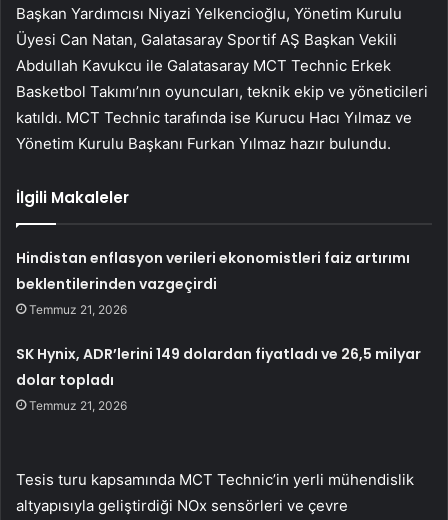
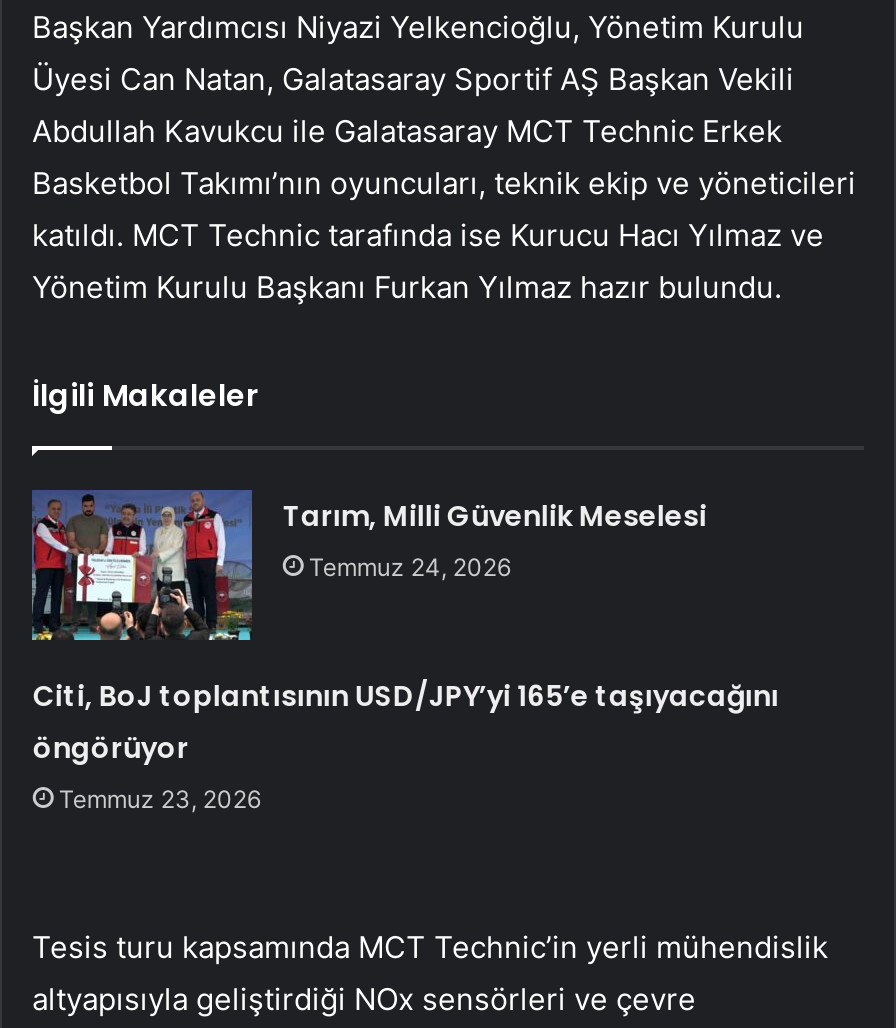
- Hindistan enflasyon verileri ekonomistleri faiz artırımı
- beklentilerinden vazgeçirdi
- Temmuz 21, 2026
+ Tarım, Milli Güvenlik Meselesi
+ Temmuz 24, 2026

- SK Hynix, ADR’lerini 149 dolardan fiyatladı ve 26,5 milyar
- dolar topladı
- Temmuz 21, 2026
+ Citi, BoJ toplantısının USD/JPY’yi 165’e taşıyacağını
+ öngörüyor
+ Temmuz 23, 2026
